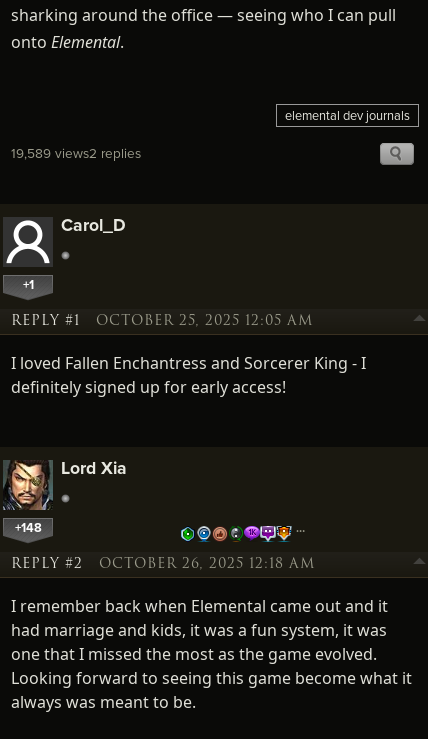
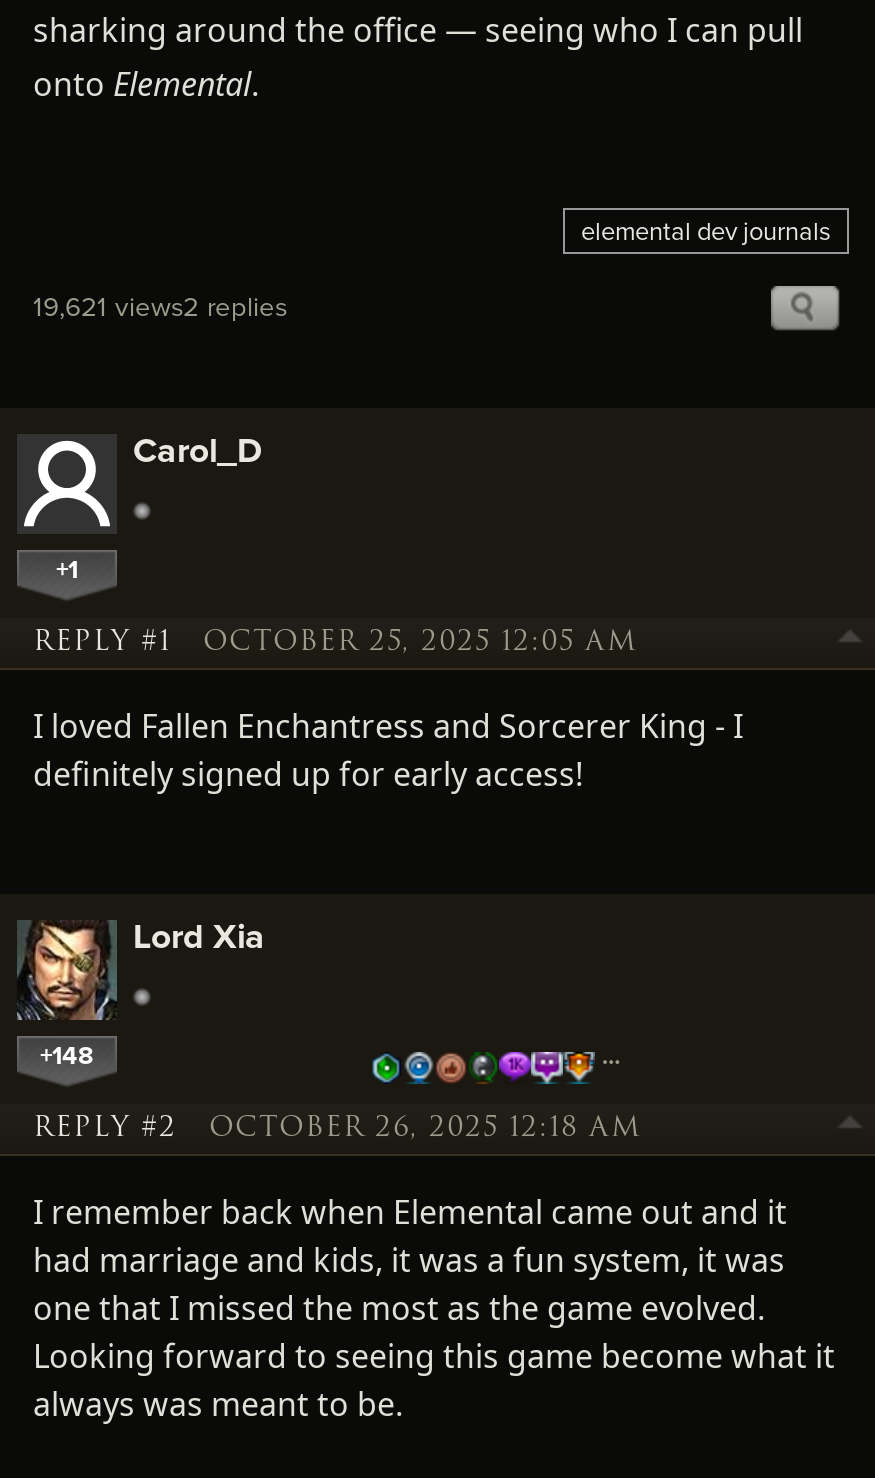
- 19,589 views2 replies
+ 19,621 views2 replies
